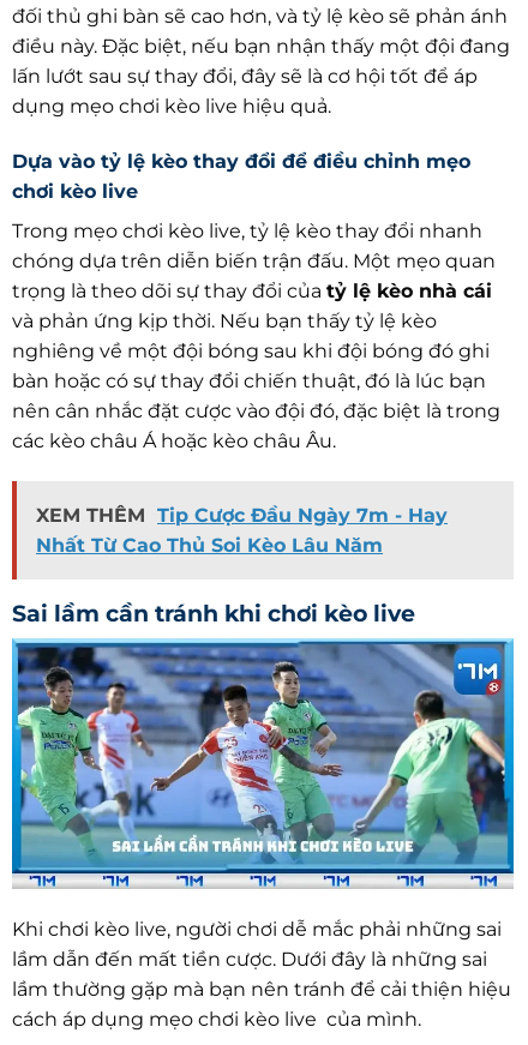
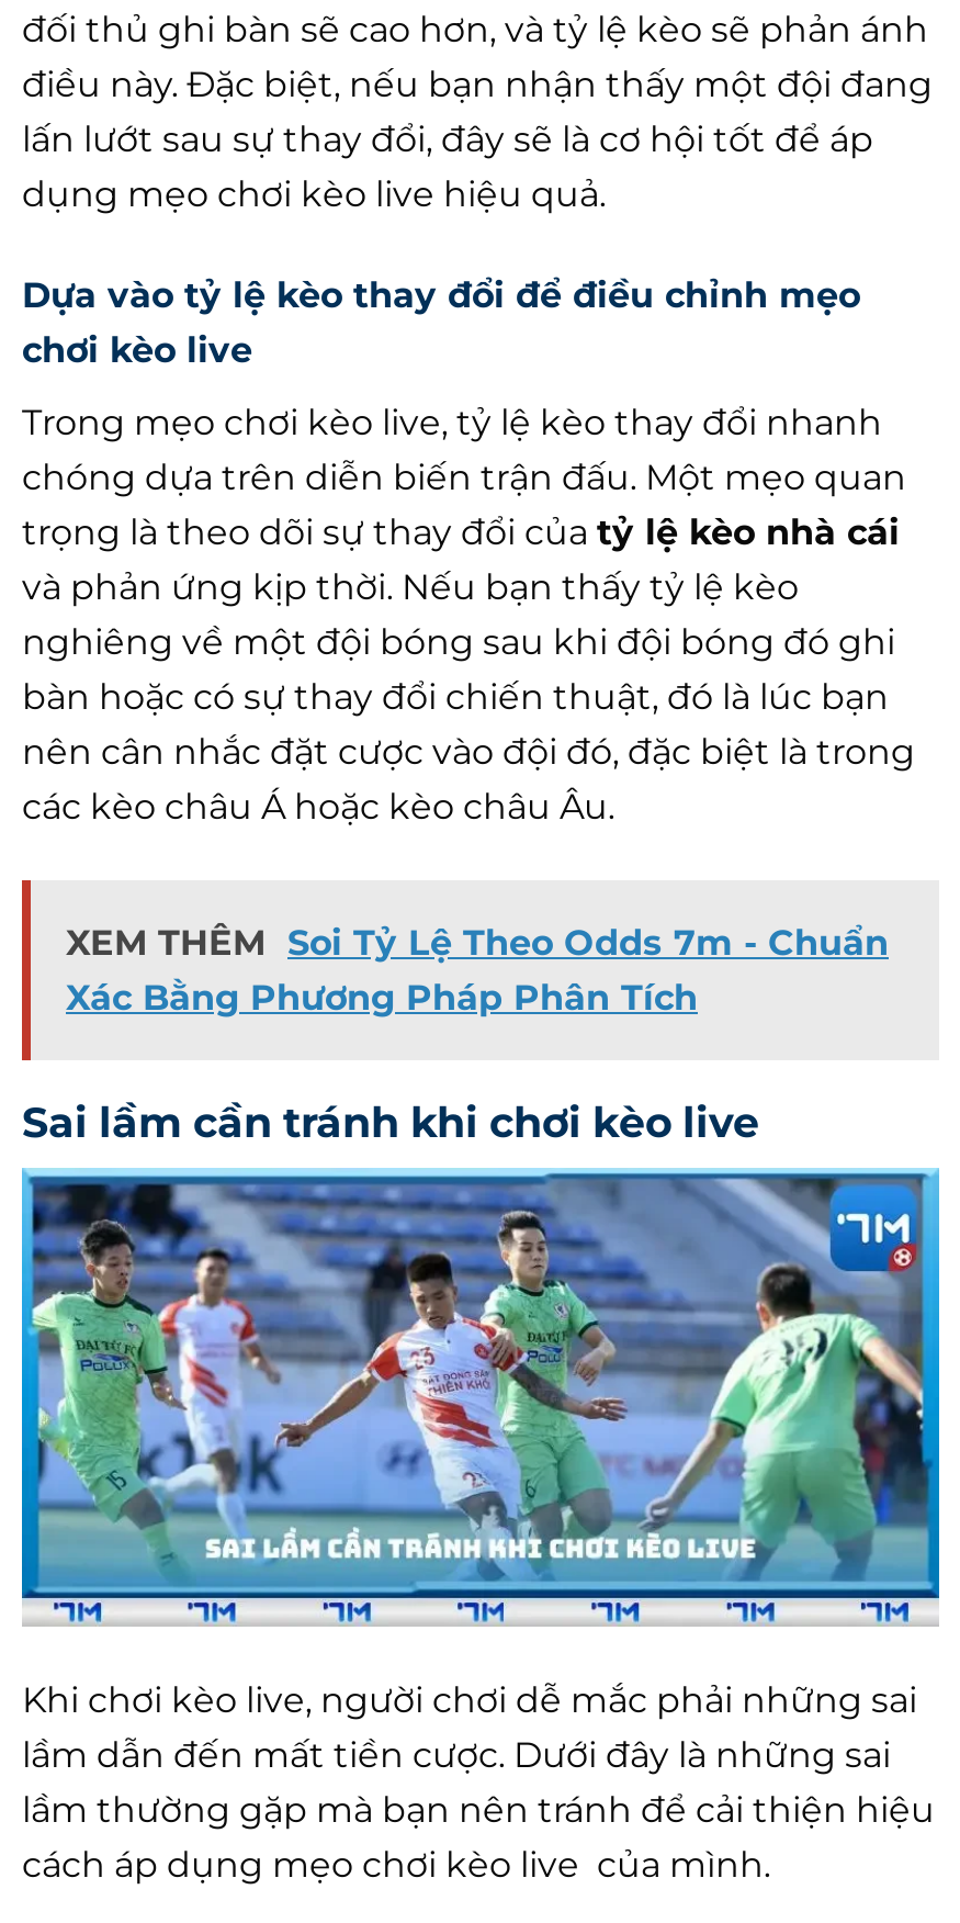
- XEM THÊM Tip Cược Đầu Ngày 7m - Hay
- Nhất Từ Cao Thủ Soi Kèo Lâu Năm
+ XEM THÊM Soi Tỷ Lệ Theo Odds 7m - Chuẩn
+ Xác Bằng Phương Pháp Phân Tích
